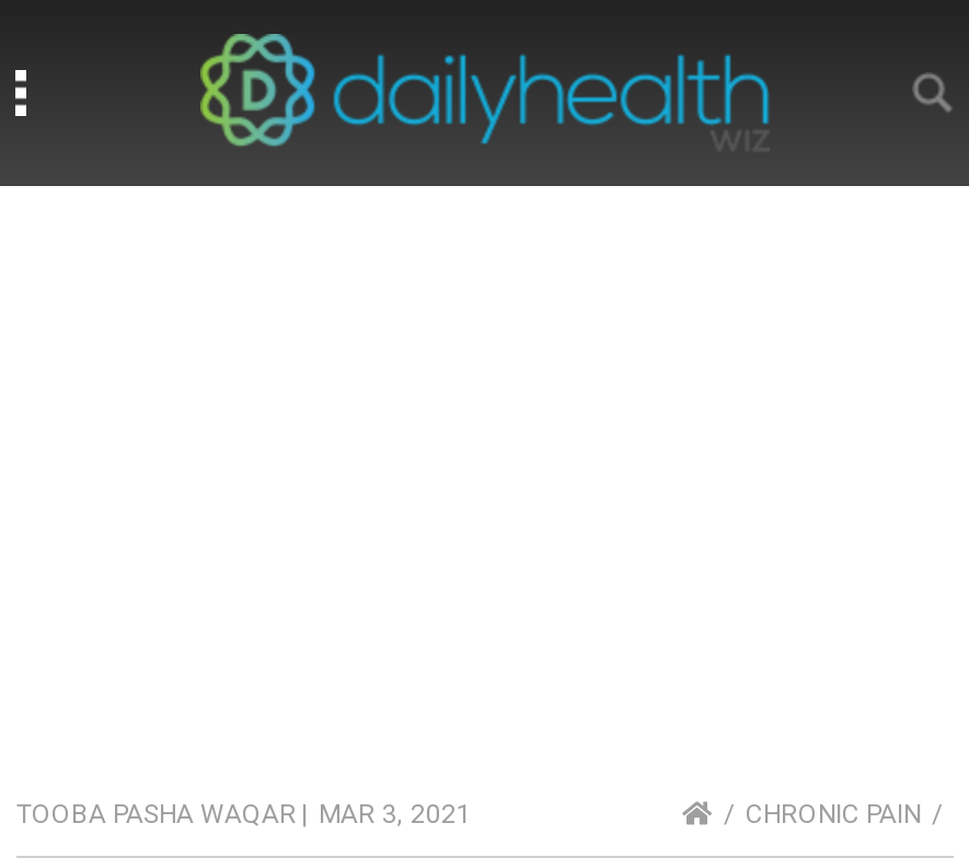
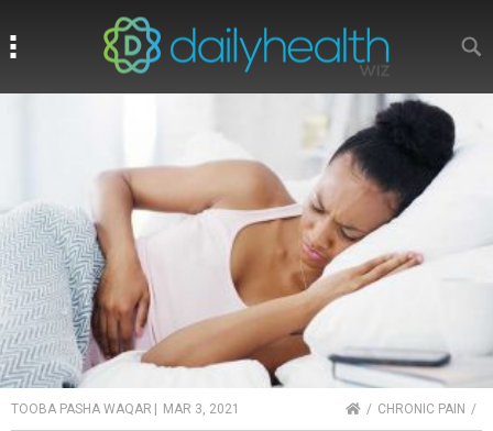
+ [image]
